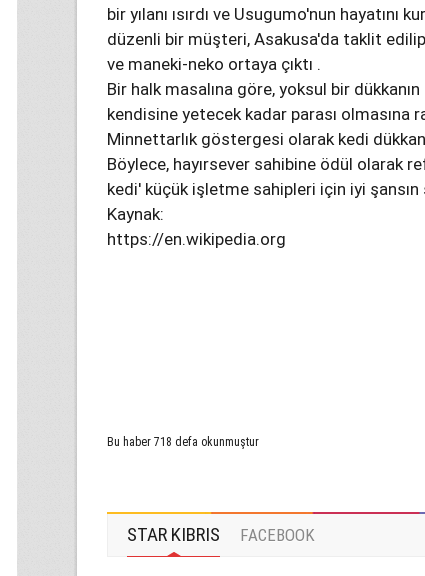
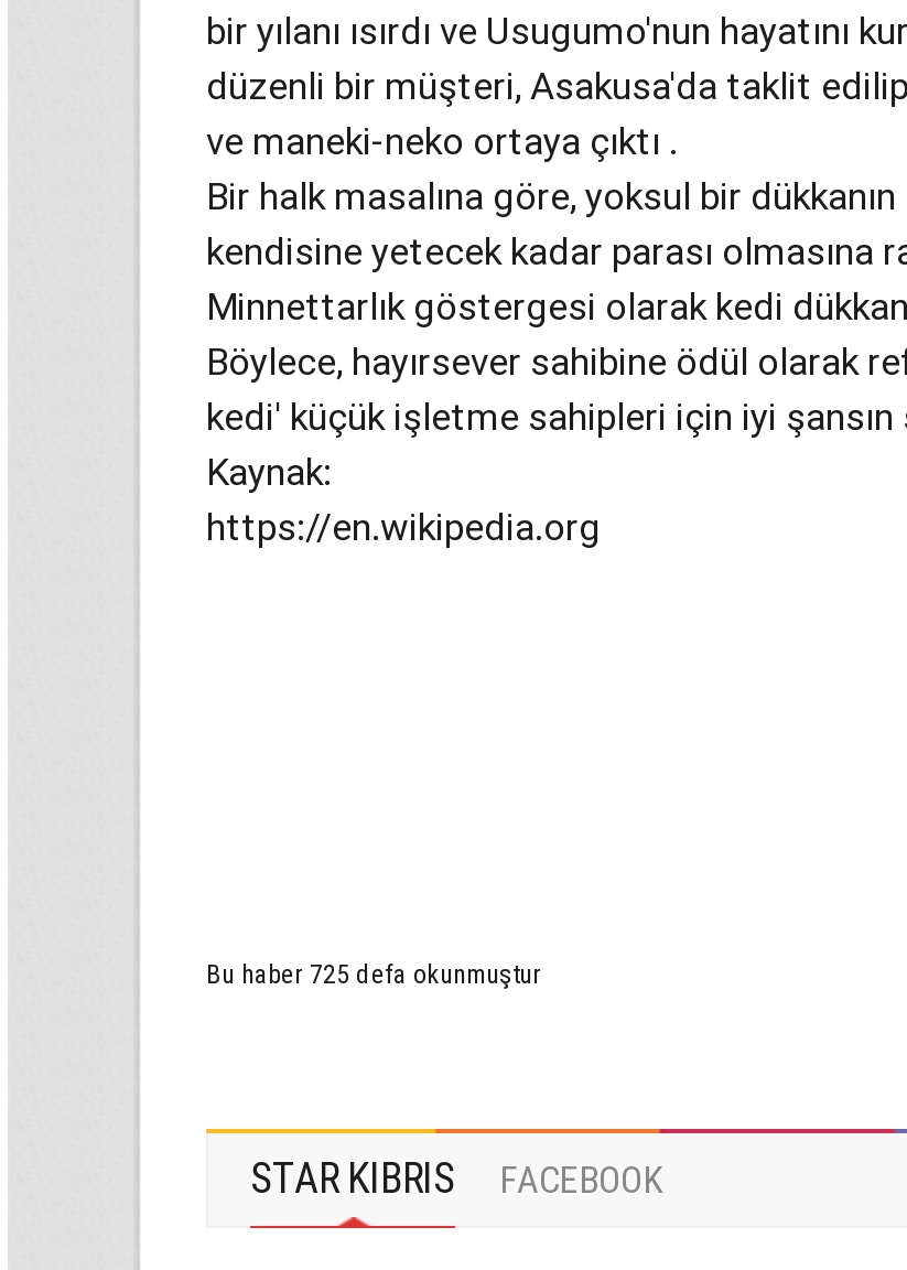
- Bu haber 718 defa okunmuştur
+ Bu haber 725 defa okunmuştur
